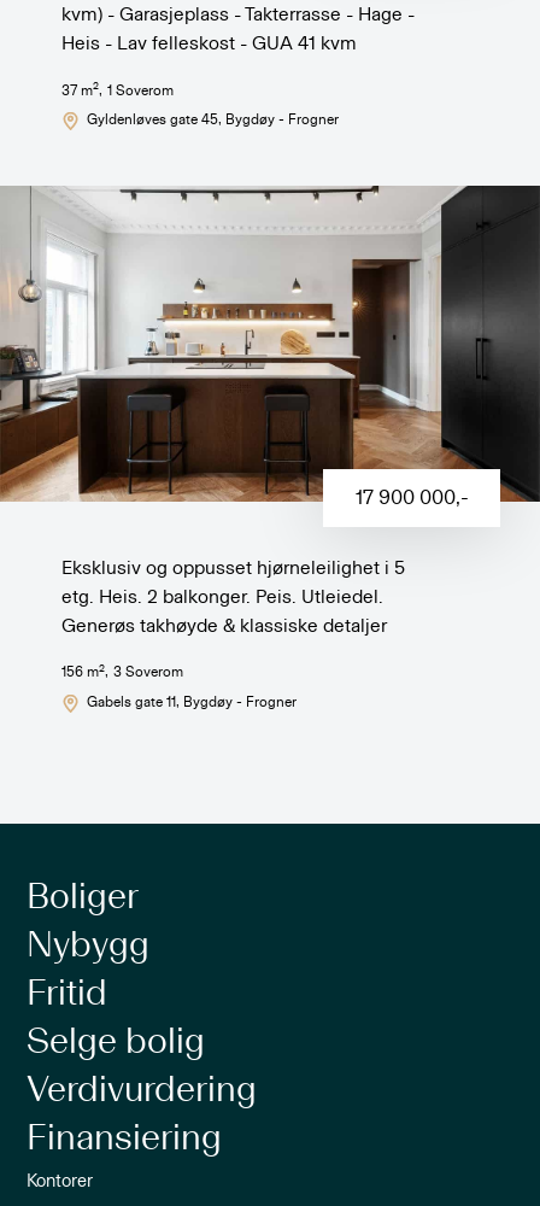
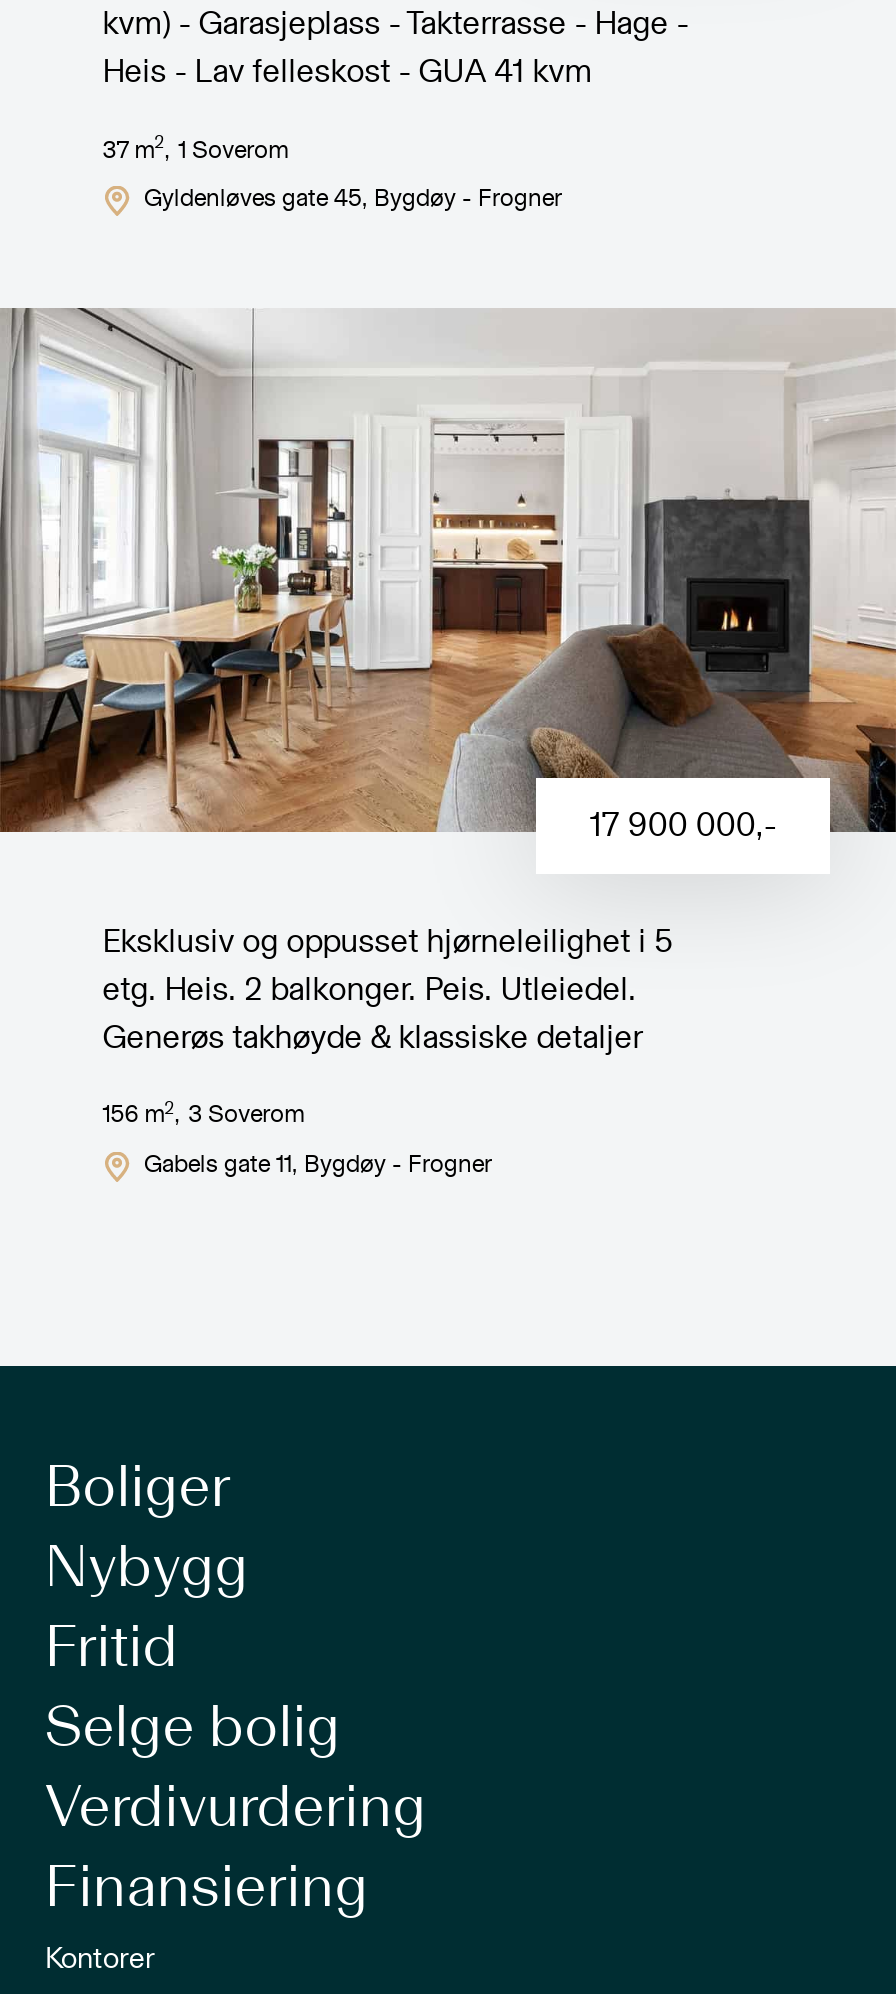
- [image]
+ [image]
